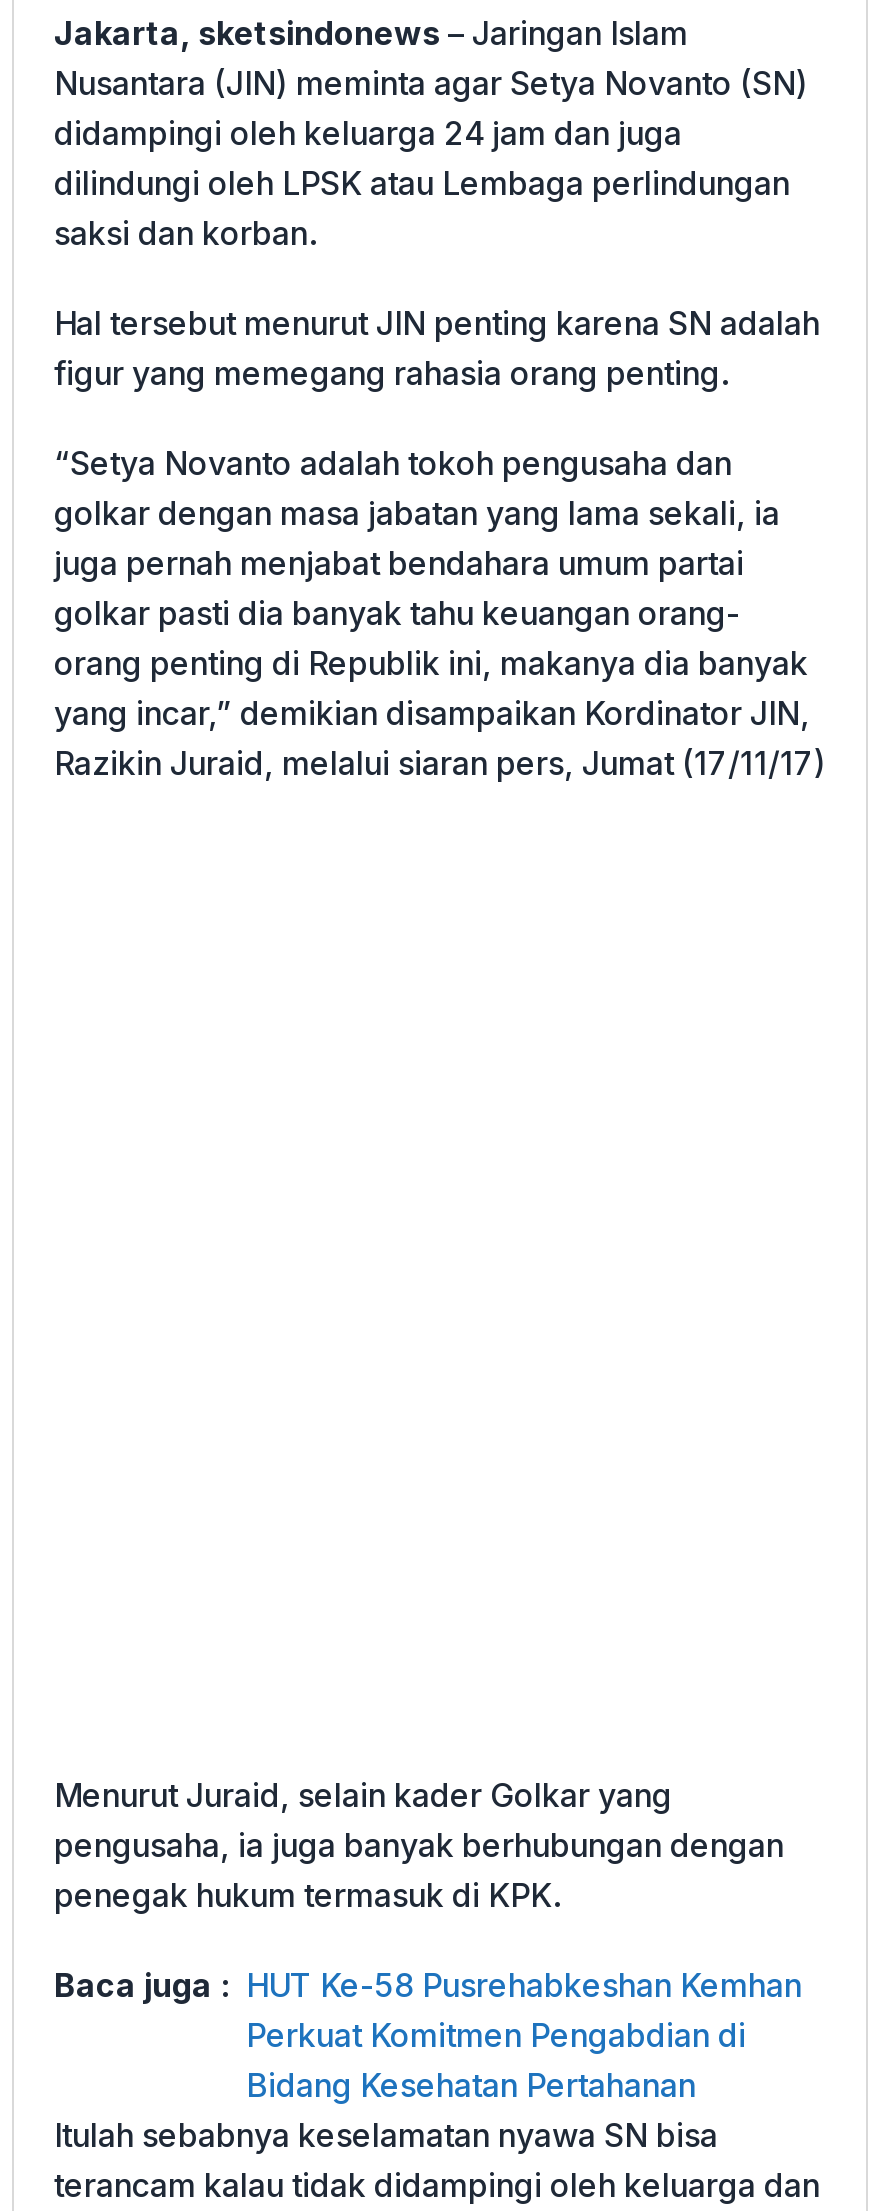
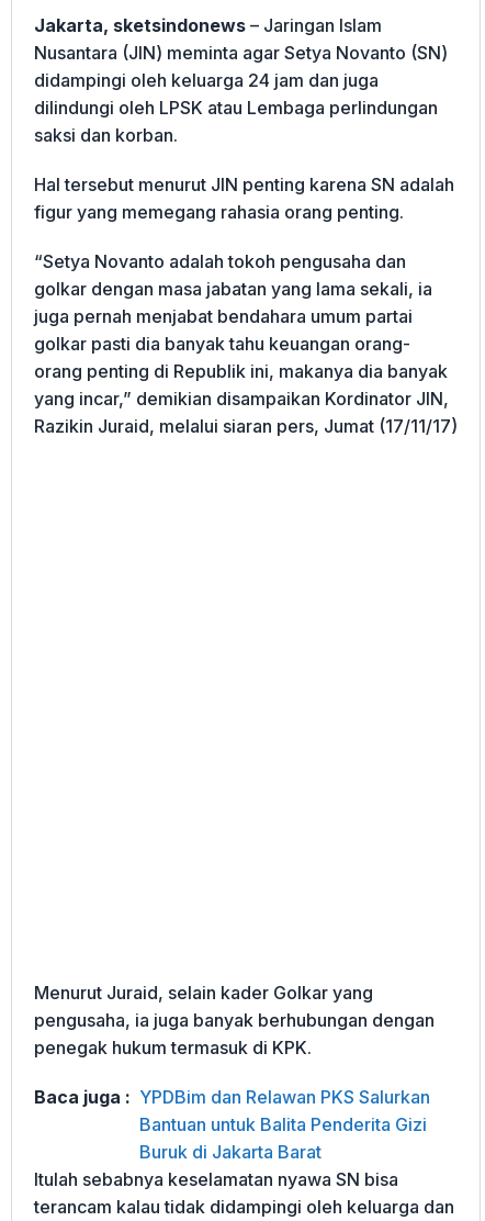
- Baca juga : HUT Ke-58 Pusrehabkeshan Kemhan
- Perkuat Komitmen Pengabdian di
- Bidang Kesehatan Pertahanan
+ Baca juga : YPDBim dan Relawan PKS Salurkan
+ Bantuan untuk Balita Penderita Gizi
+ Buruk di Jakarta Barat
